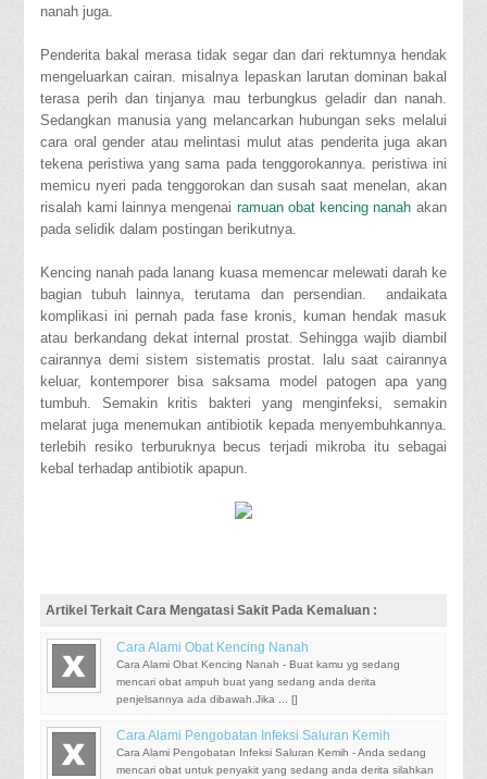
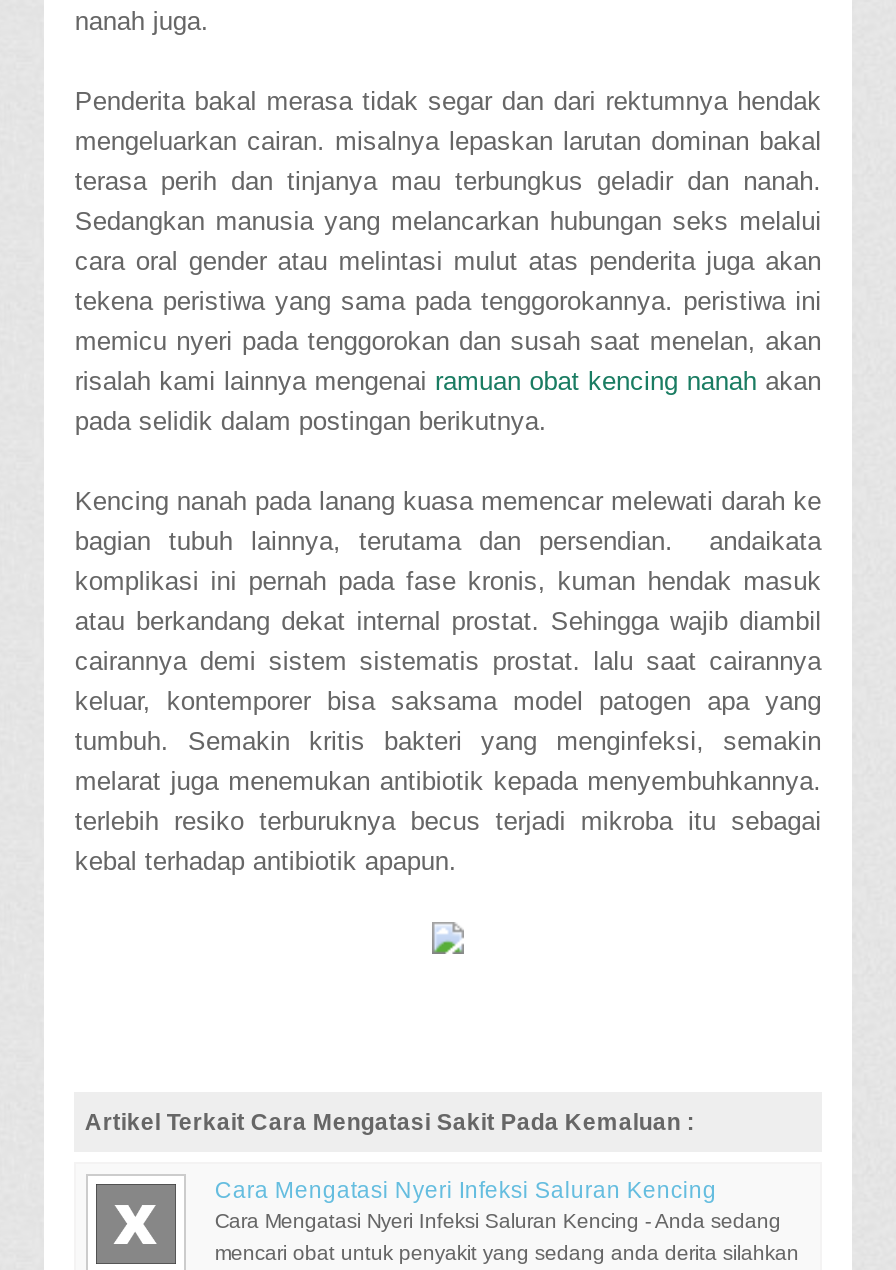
- Cara Alami Obat Kencing Nanah
- Cara Alami Obat Kencing Nanah - Buat kamu yg sedang
- mencari obat ampuh buat yang sedang anda derita
- penjelsannya ada dibawah.Jika ... []
- Cara Alami Pengobatan Infeksi Saluran Kemih
- Cara Alami Pengobatan Infeksi Saluran Kemih - Anda sedang
+ Cara Mengatasi Nyeri Infeksi Saluran Kencing
+ Cara Mengatasi Nyeri Infeksi Saluran Kencing - Anda sedang
